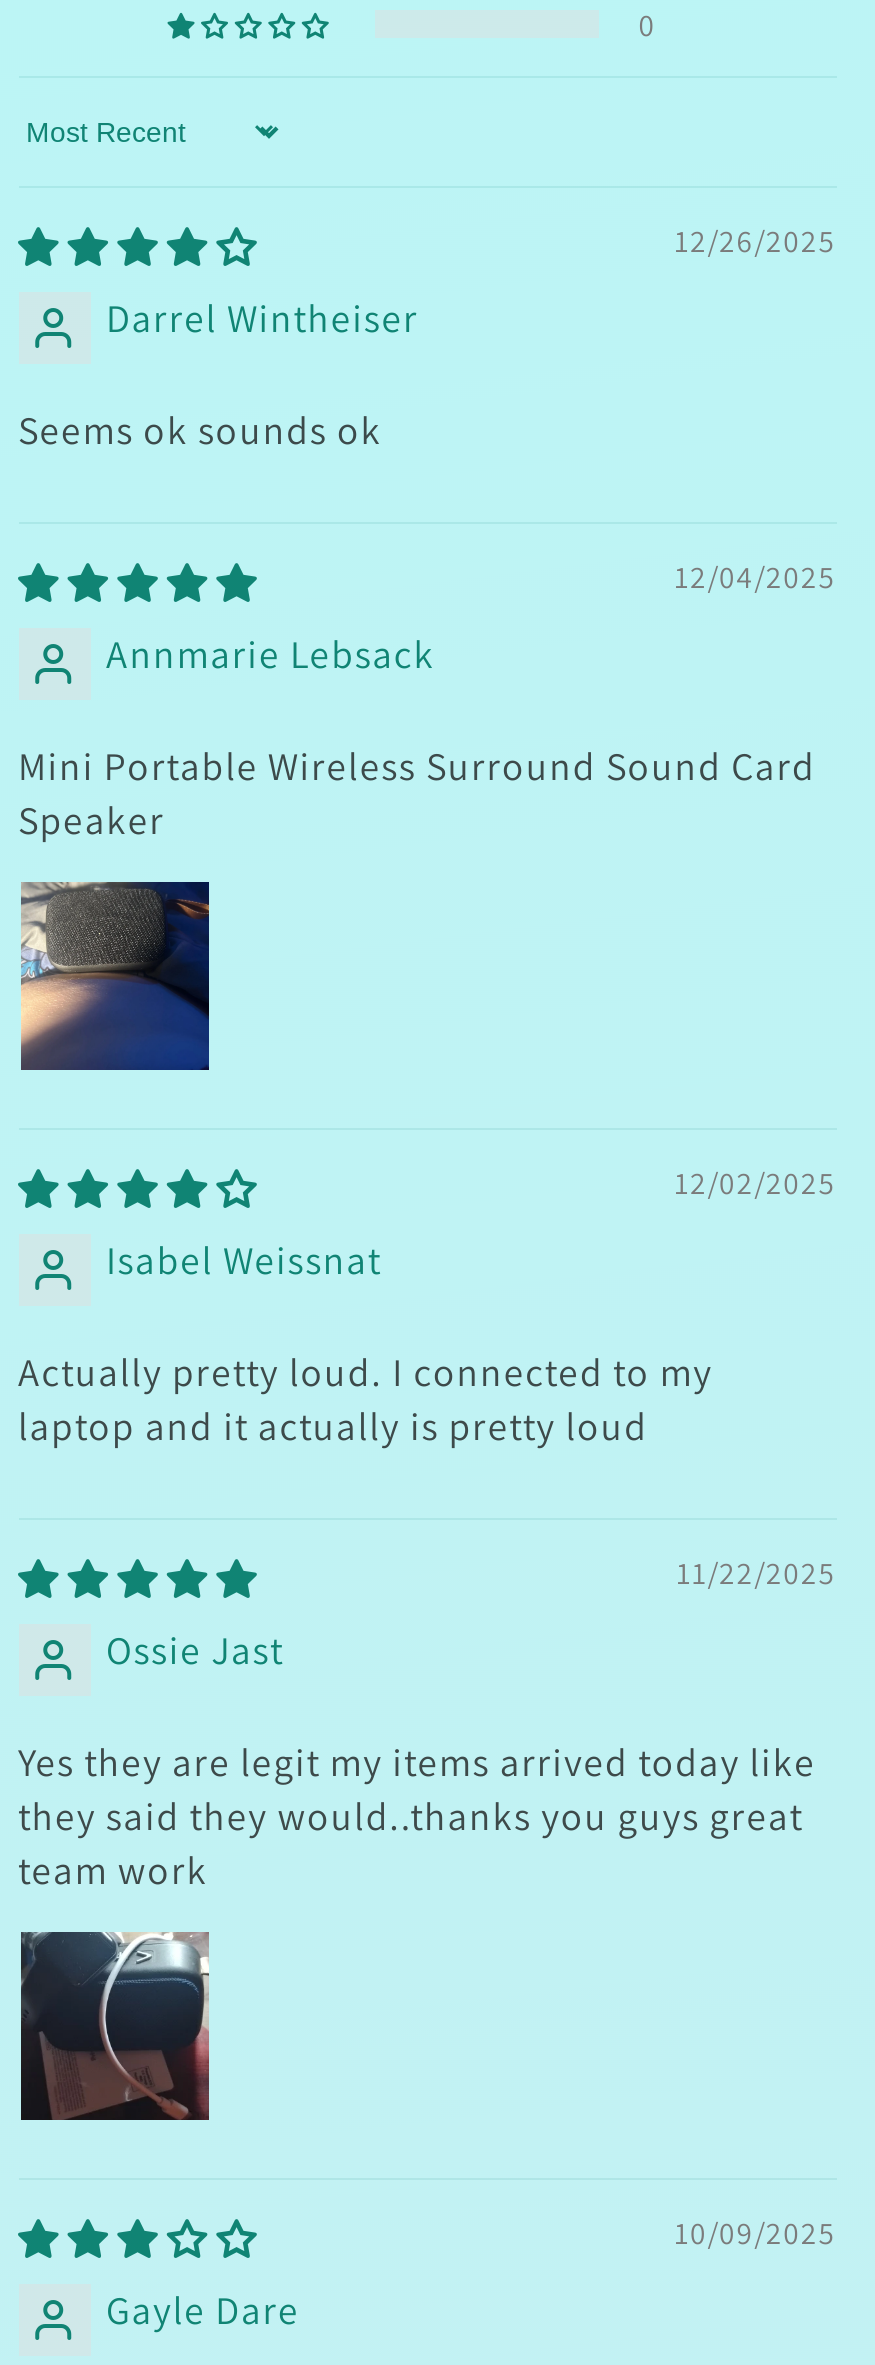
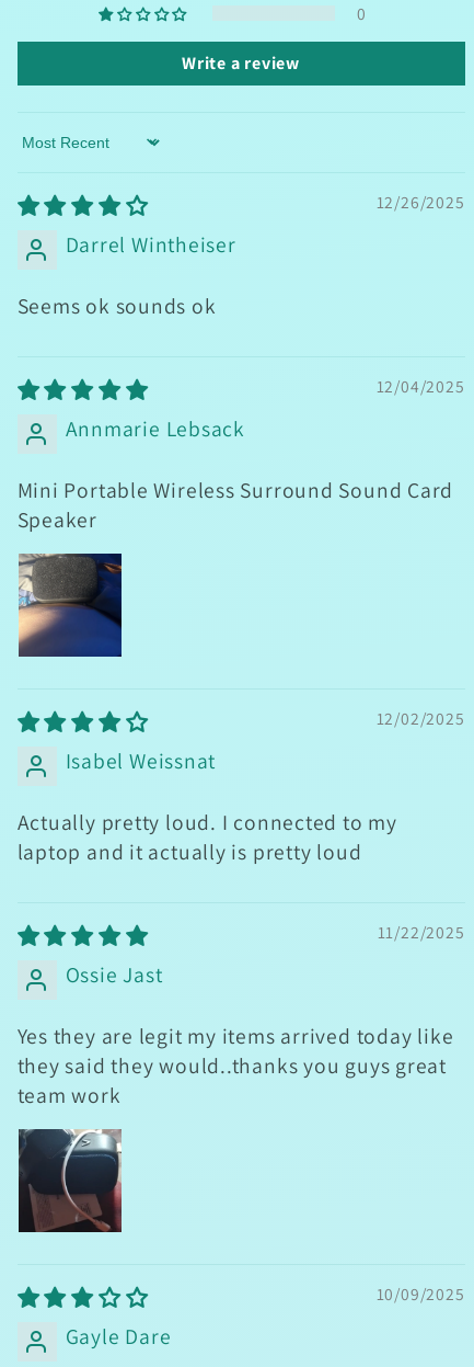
+ Write a review
